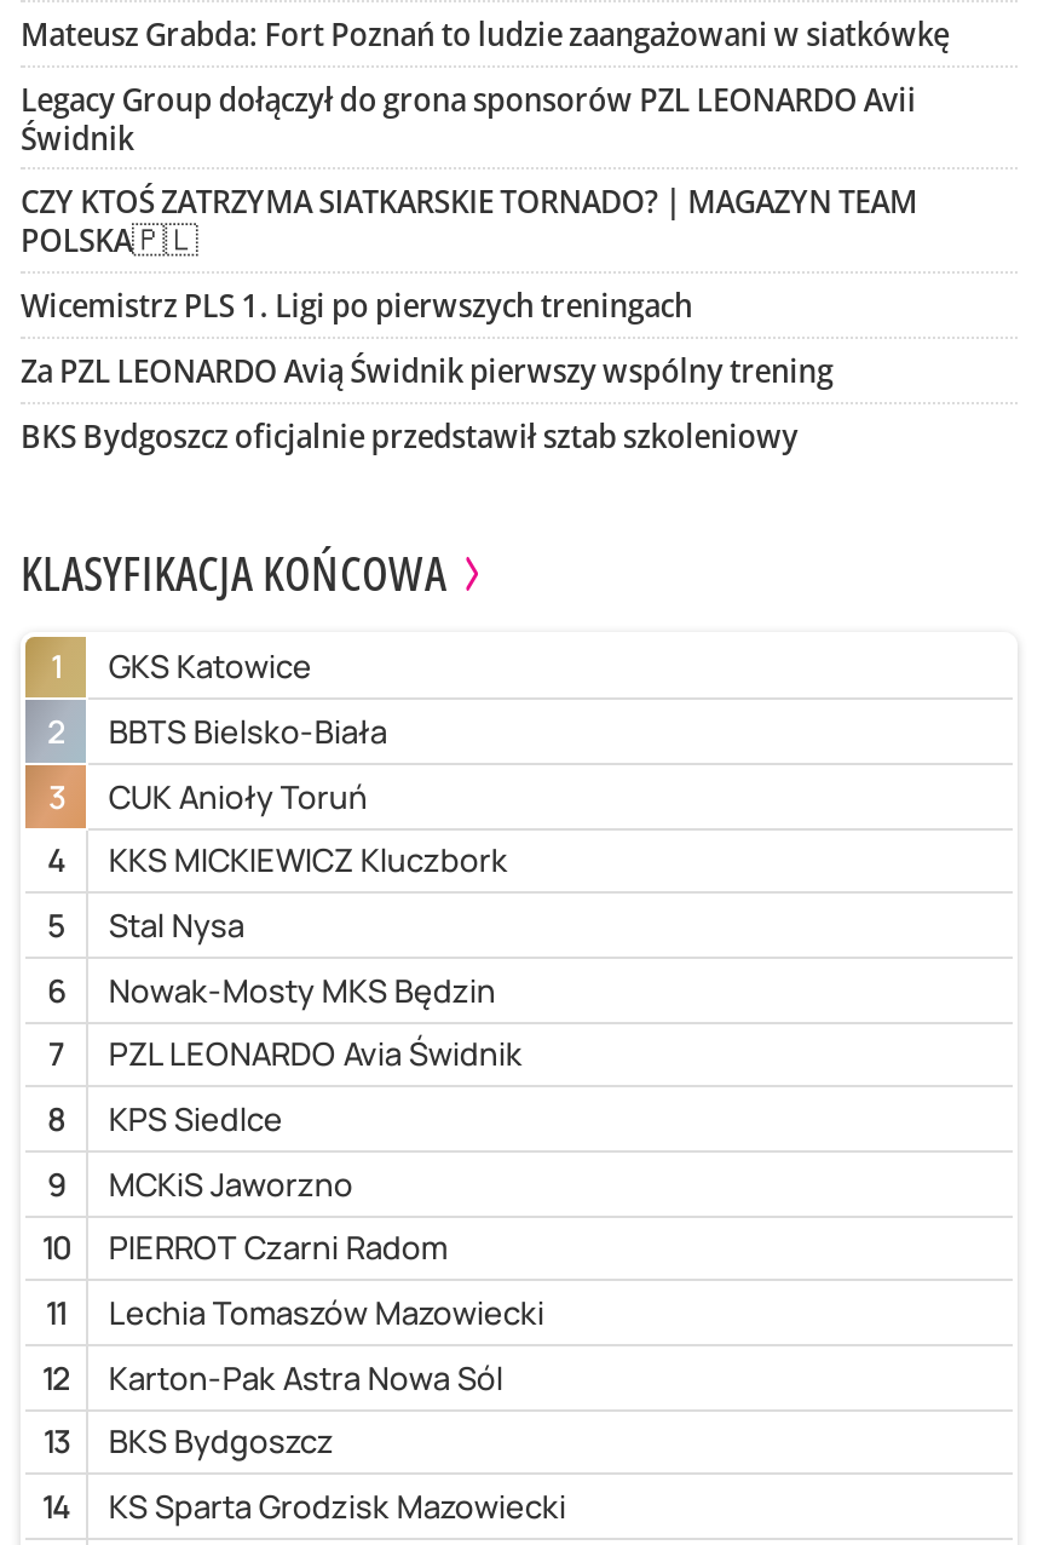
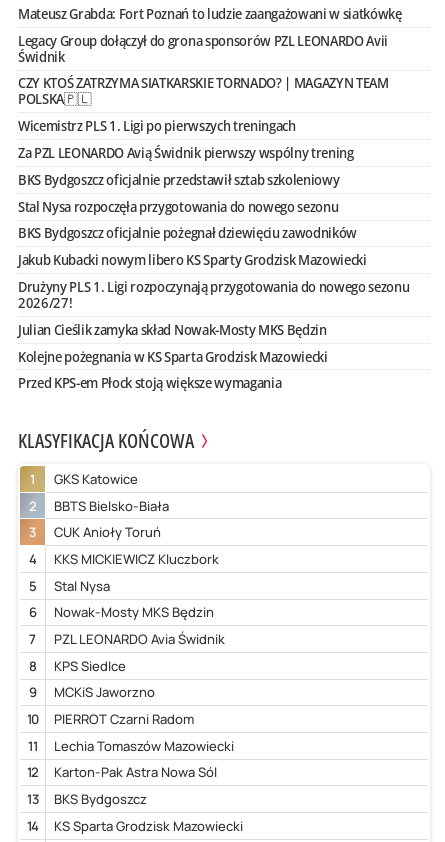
+ Stal Nysa rozpoczęła przygotowania do nowego sezonu
+ BKS Bydgoszcz oficjalnie pożegnał dziewięciu zawodników
+ Jakub Kubacki nowym libero KS Sparty Grodzisk Mazowiecki
+ Drużyny PLS 1. Ligi rozpoczynają przygotowania do nowego sezonu
+ 2026/27!
+ Julian Cieślik zamyka skład Nowak-Mosty MKS Będzin
+ Kolejne pożegnania w KS Sparta Grodzisk Mazowiecki
+ Przed KPS-em Płock stoją większe wymagania
